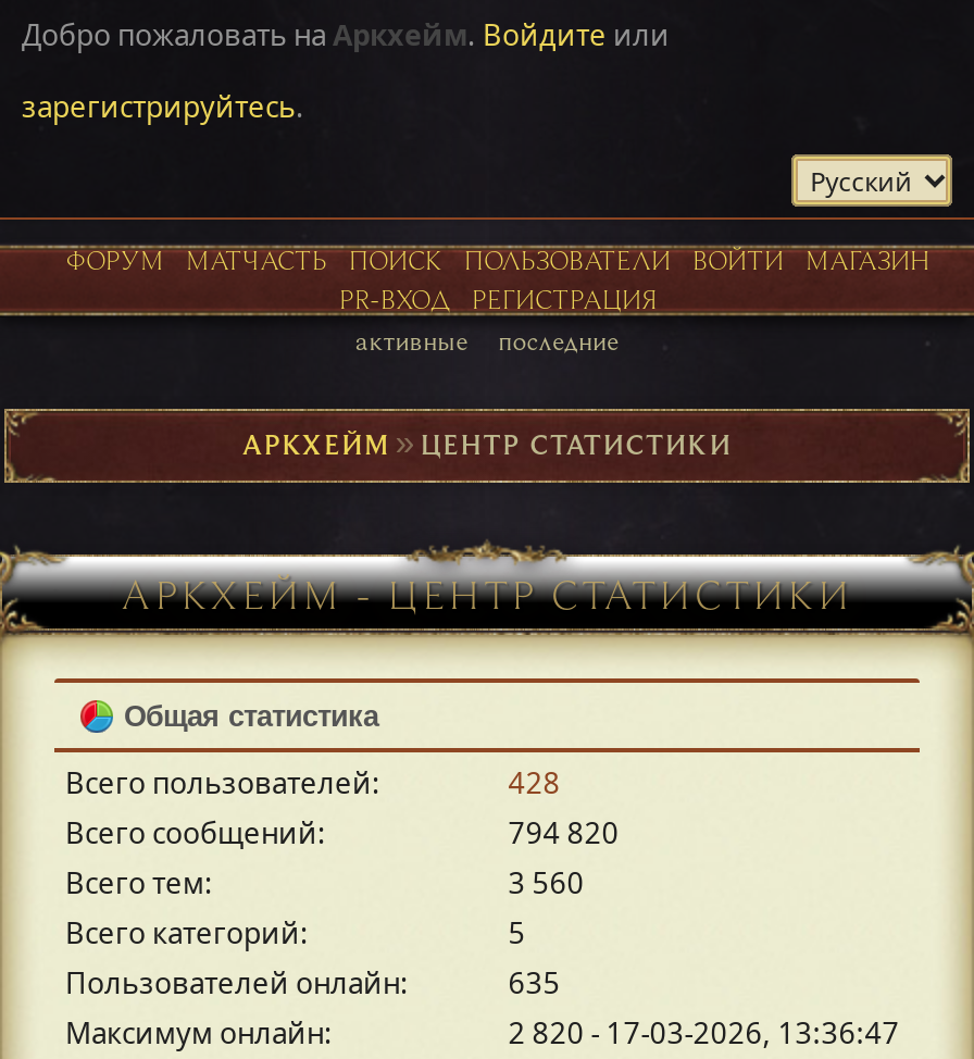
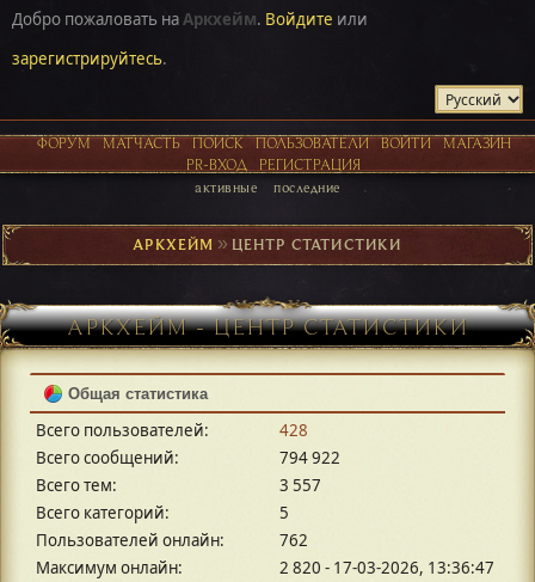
- 794 820
+ 794 922

- 3 560
+ 3 557

- 635
+ 762
